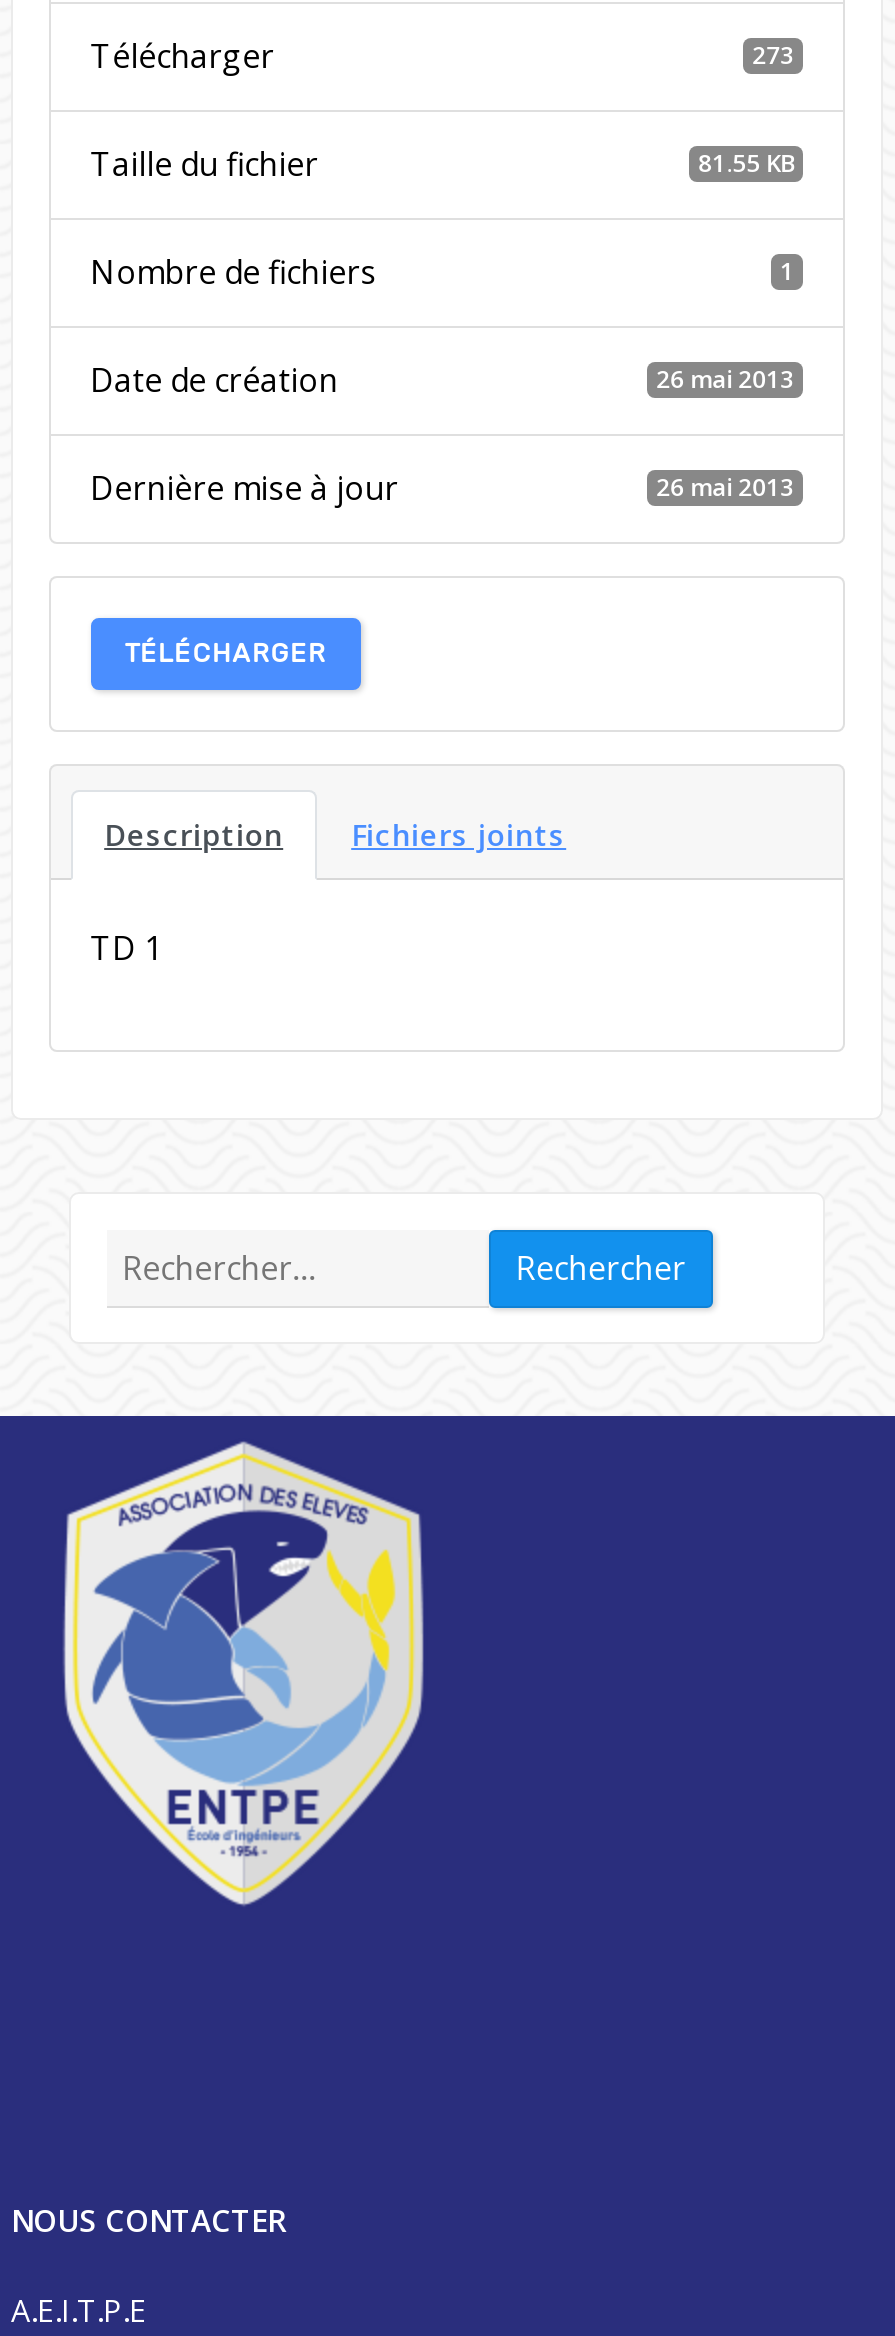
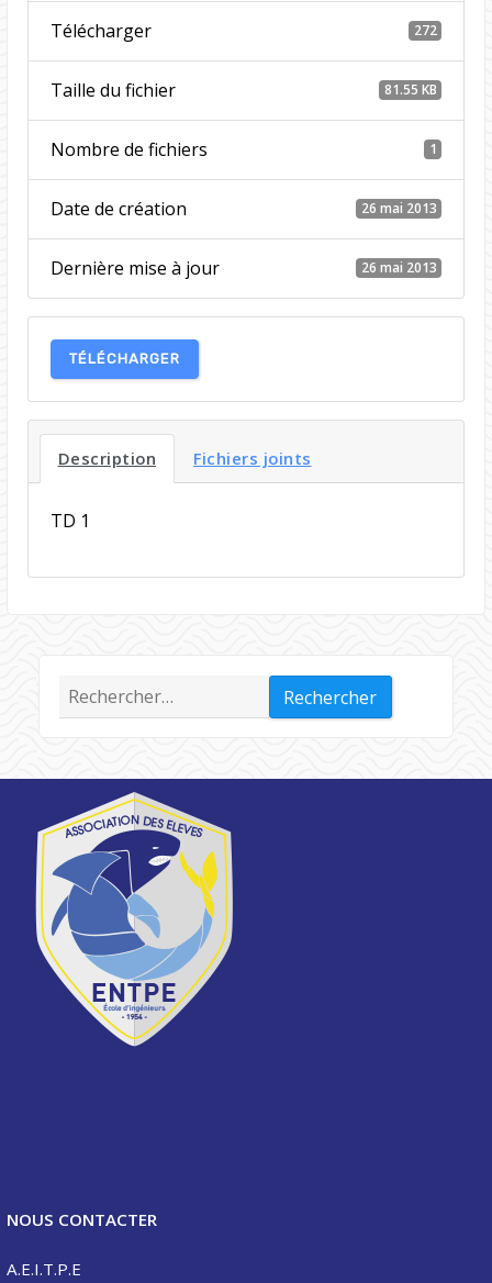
- 273
+ 272
